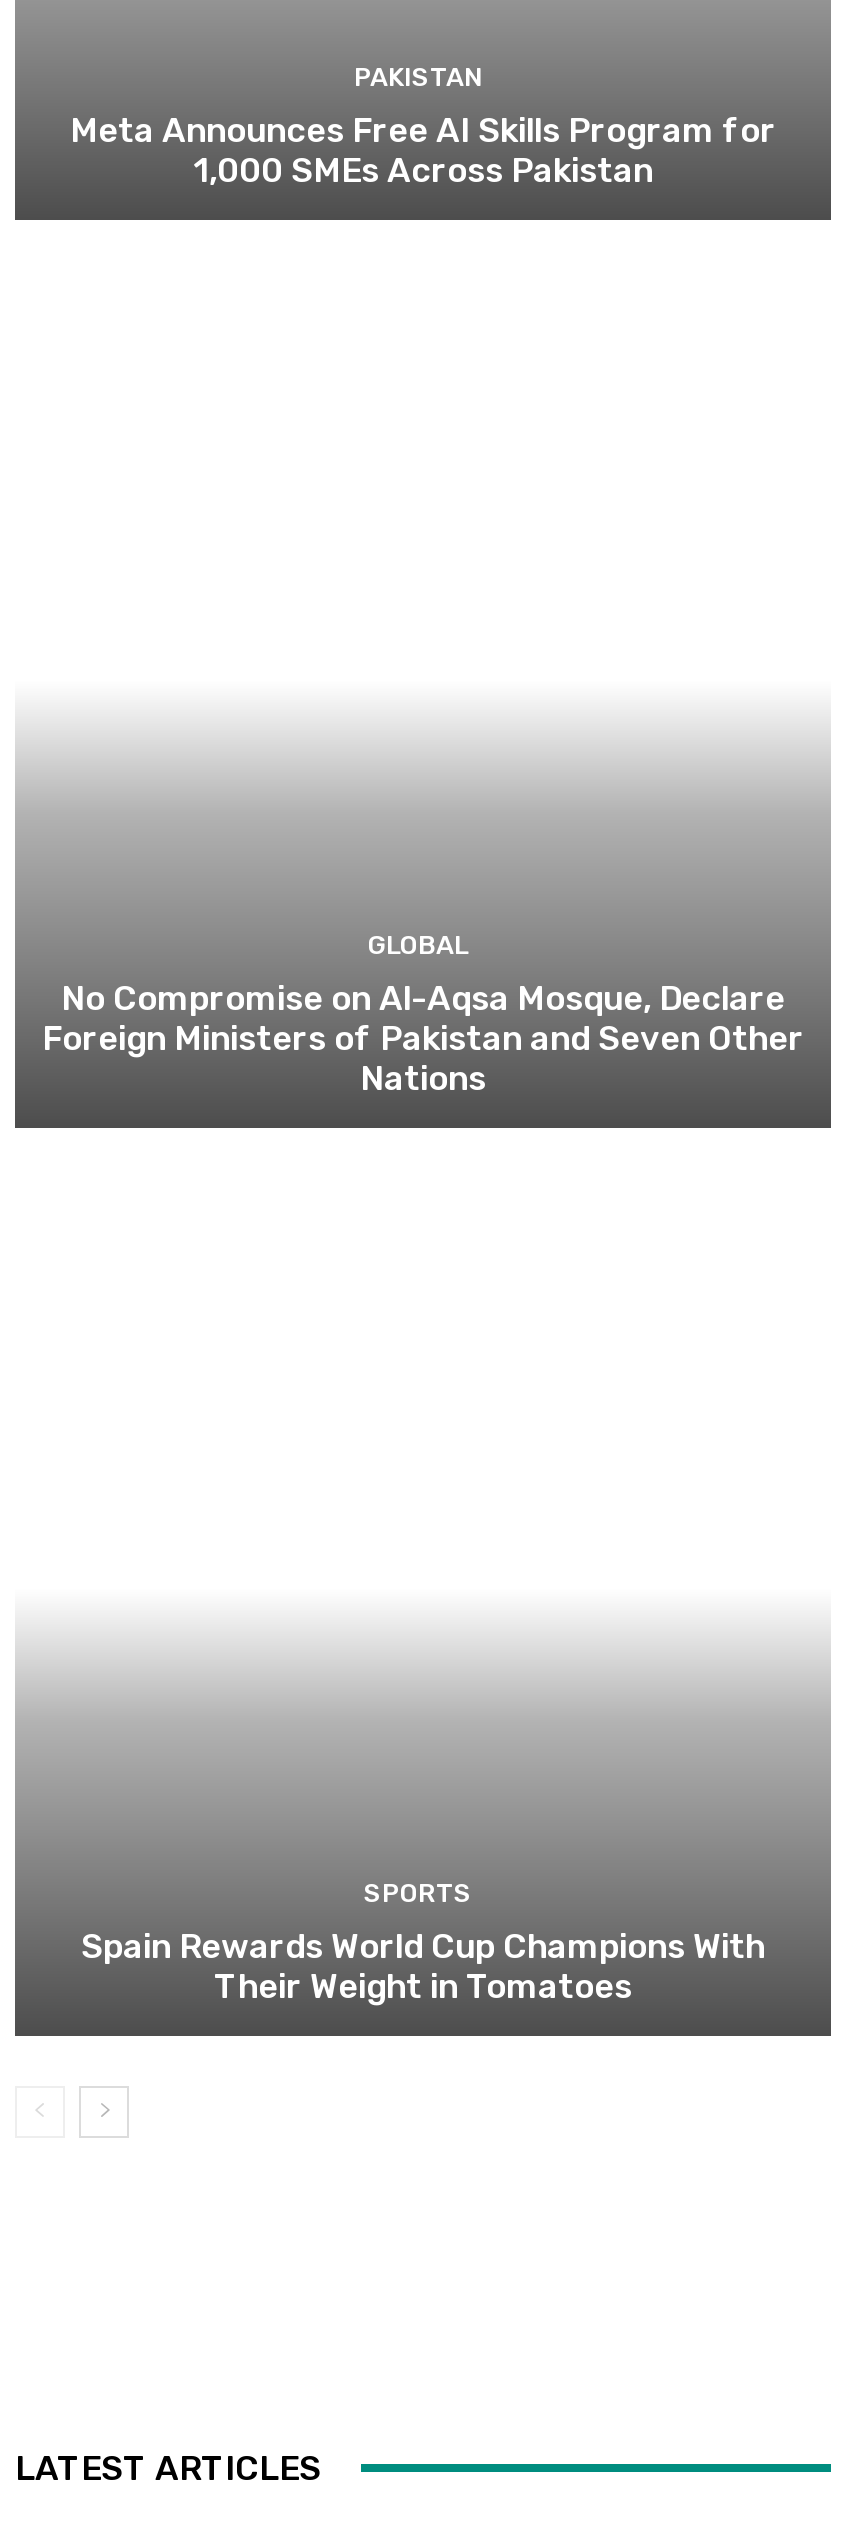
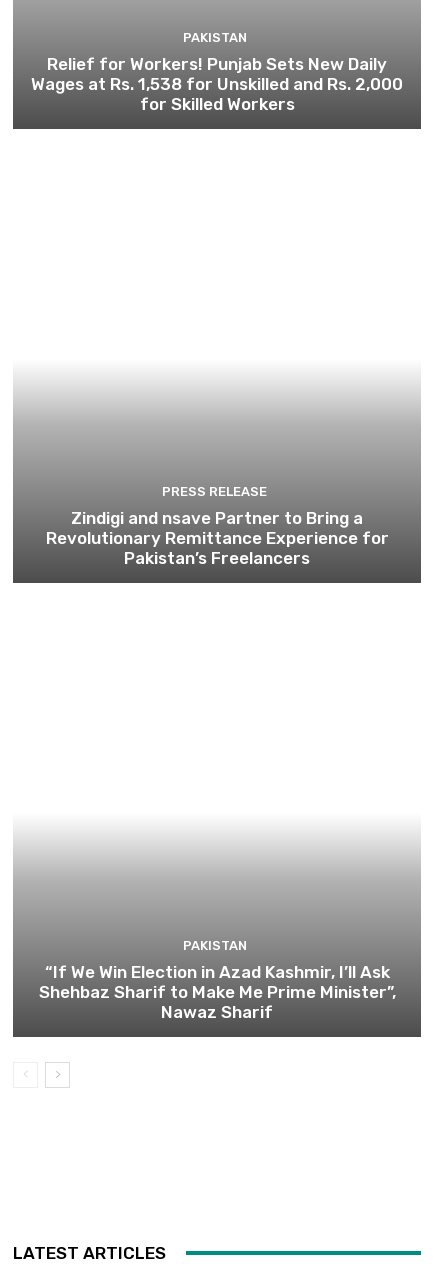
- Meta Announces Free AI Skills Program for
- 1,000 SMEs Across Pakistan
+ Relief for Workers! Punjab Sets New Daily
+ Wages at Rs. 1,538 for Unskilled and Rs. 2,000
+ for Skilled Workers

- GLOBAL
- No Compromise on Al-Aqsa Mosque, Declare
- Foreign Ministers of Pakistan and Seven Other
- Nations
+ PRESS RELEASE
+ Zindigi and nsave Partner to Bring a
+ Revolutionary Remittance Experience for
+ Pakistan’s Freelancers

- SPORTS
- Spain Rewards World Cup Champions With
- Their Weight in Tomatoes
+ PAKISTAN
+ “If We Win Election in Azad Kashmir, I’ll Ask
+ Shehbaz Sharif to Make Me Prime Minister”,
+ Nawaz Sharif
